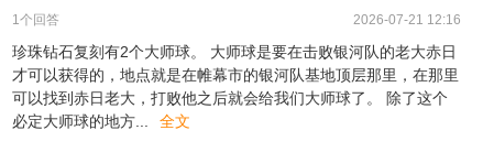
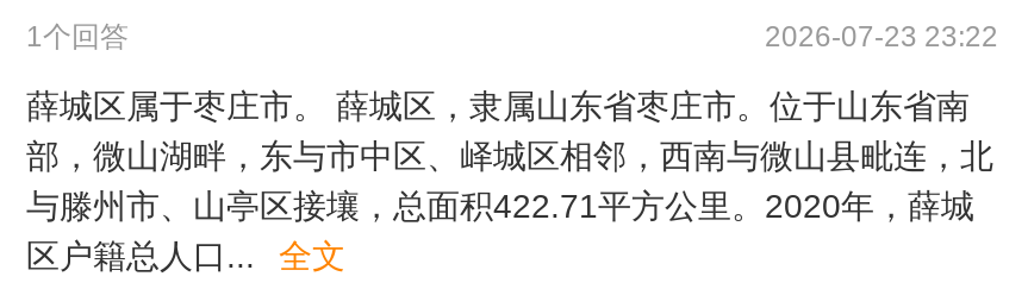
- 2026-07-21 12:16
+ 2026-07-23 23:22

- 珍珠钻石复刻有2个大师球。 大师球是要在击败银河队的老大赤日
- 才可以获得的，地点就是在帷幕市的银河队基地顶层那里，在那里
- 可以找到赤日老大，打败他之后就会给我们大师球了。 除了这个
- 必定大师球的地方...
+ 薛城区属于枣庄市。 薛城区，隶属山东省枣庄市。位于山东省南
+ 部，微山湖畔，东与市中区、峄城区相邻，西南与微山县毗连，北
+ 与滕州市、山亭区接壤，总面积422.71平方公里。2020年，薛城
+ 区户籍总人口...
